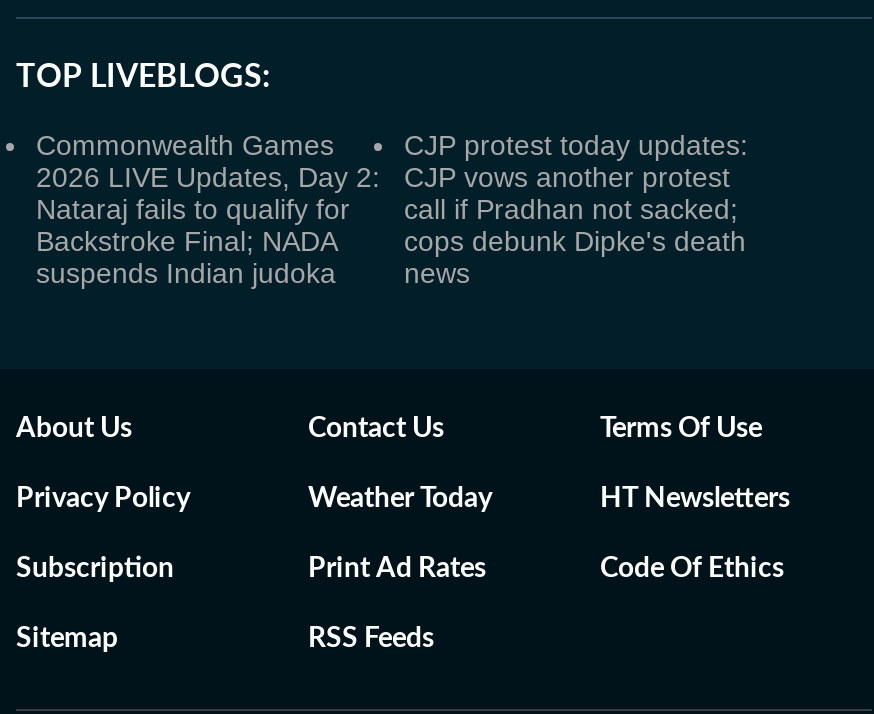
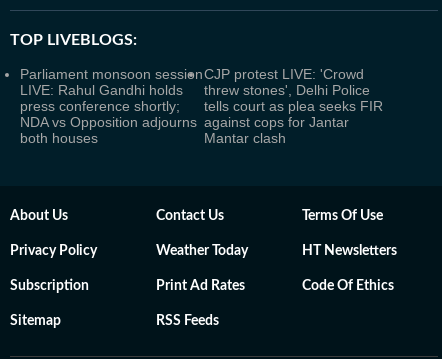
- Commonwealth Games
- 2026 LIVE Updates, Day 2:
- Nataraj fails to qualify for
- Backstroke Final; NADA
- suspends Indian judoka
+ Parliament monsoon session
+ LIVE: Rahul Gandhi holds
+ press conference shortly;
+ NDA vs Opposition adjourns
+ both houses

- CJP protest today updates:
- CJP vows another protest
- call if Pradhan not sacked;
- cops debunk Dipke's death
- news
+ CJP protest LIVE: 'Crowd
+ threw stones', Delhi Police
+ tells court as plea seeks FIR
+ against cops for Jantar
+ Mantar clash
